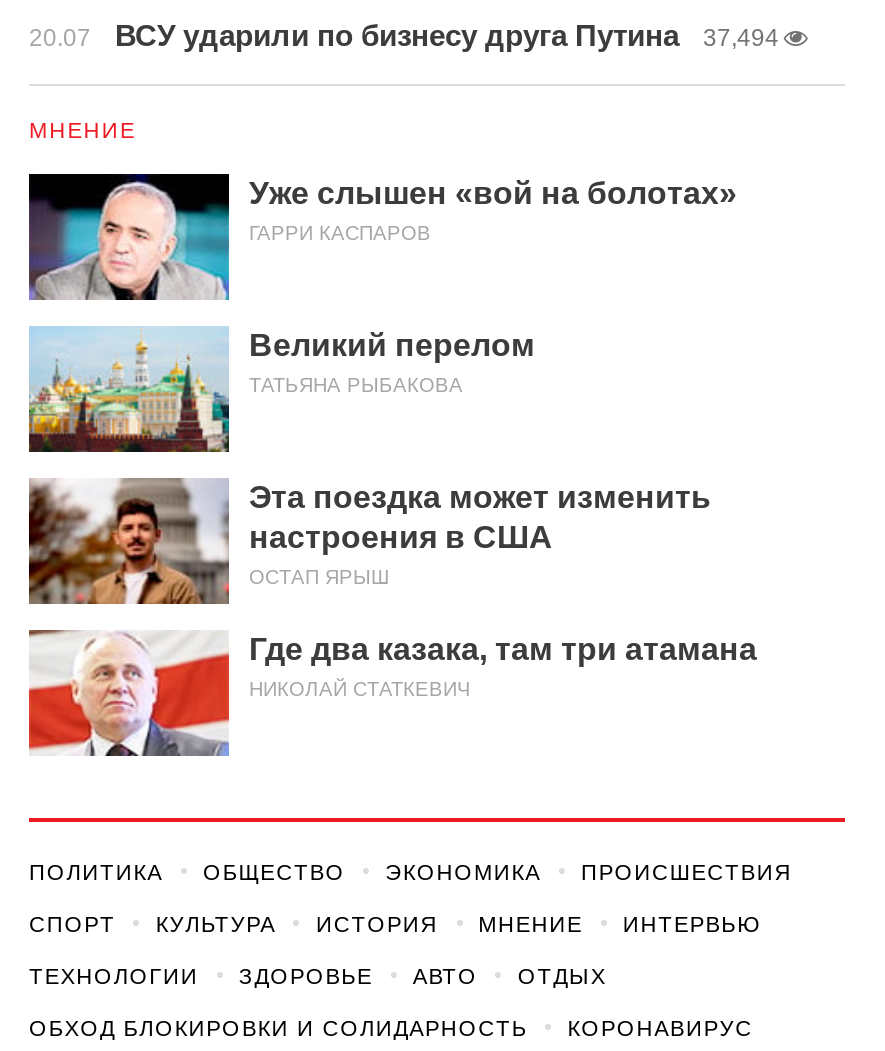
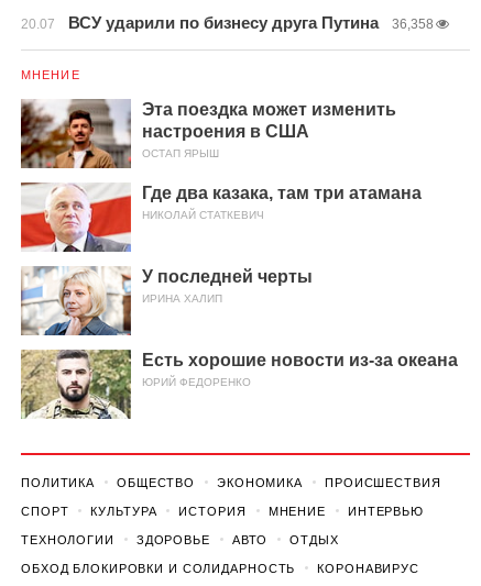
- 20.07 ВСУ ударили по бизнесу друга Путина 37,494
+ 20.07 ВСУ ударили по бизнесу друга Путина 36,358

- [image]
- Уже слышен «вой на болотах»
- ГАРРИ КАСПАРОВ
- Великий перелом
- ТАТЬЯНА РЫБАКОВА

- [image]

moved up: [image] | Эта поездка может изменить | настроения в США | ОСТАП ЯРЫШ | Где два казака, там три атамана | НИКОЛАЙ СТАТКЕВИЧ

+ [image]
+ У последней черты
+ ИРИНА ХАЛИП
+ Есть хорошие новости из-за океана
+ ЮРИЙ ФЕДОРЕНКО

+ [image]
